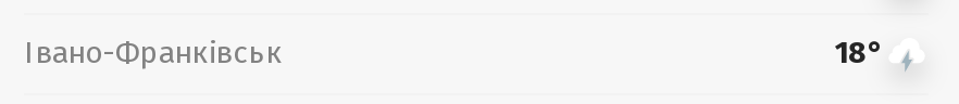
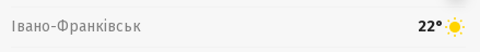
- 18°
+ 22°
